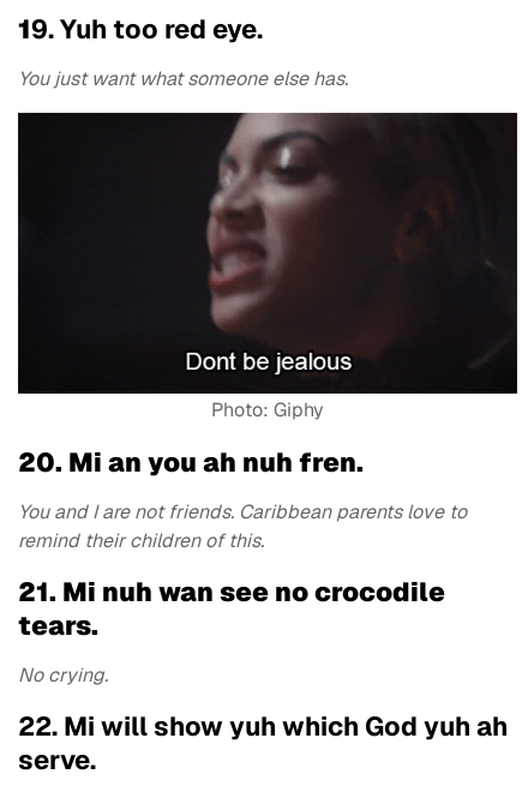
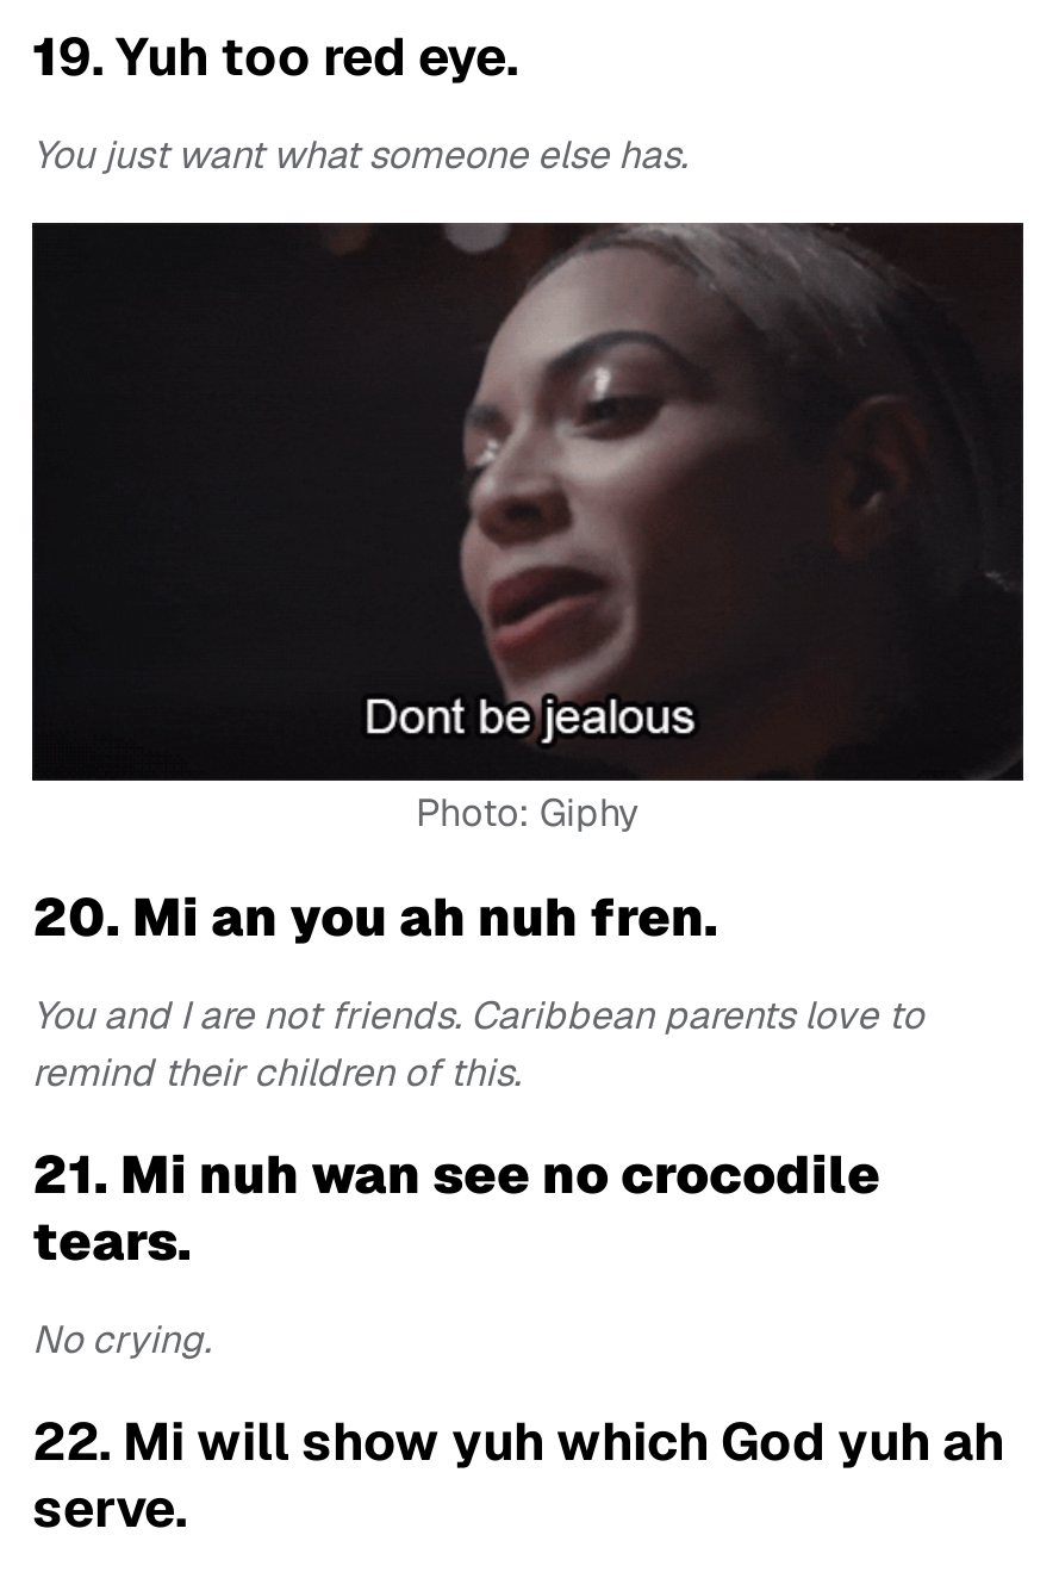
- [image]
+ [image]
